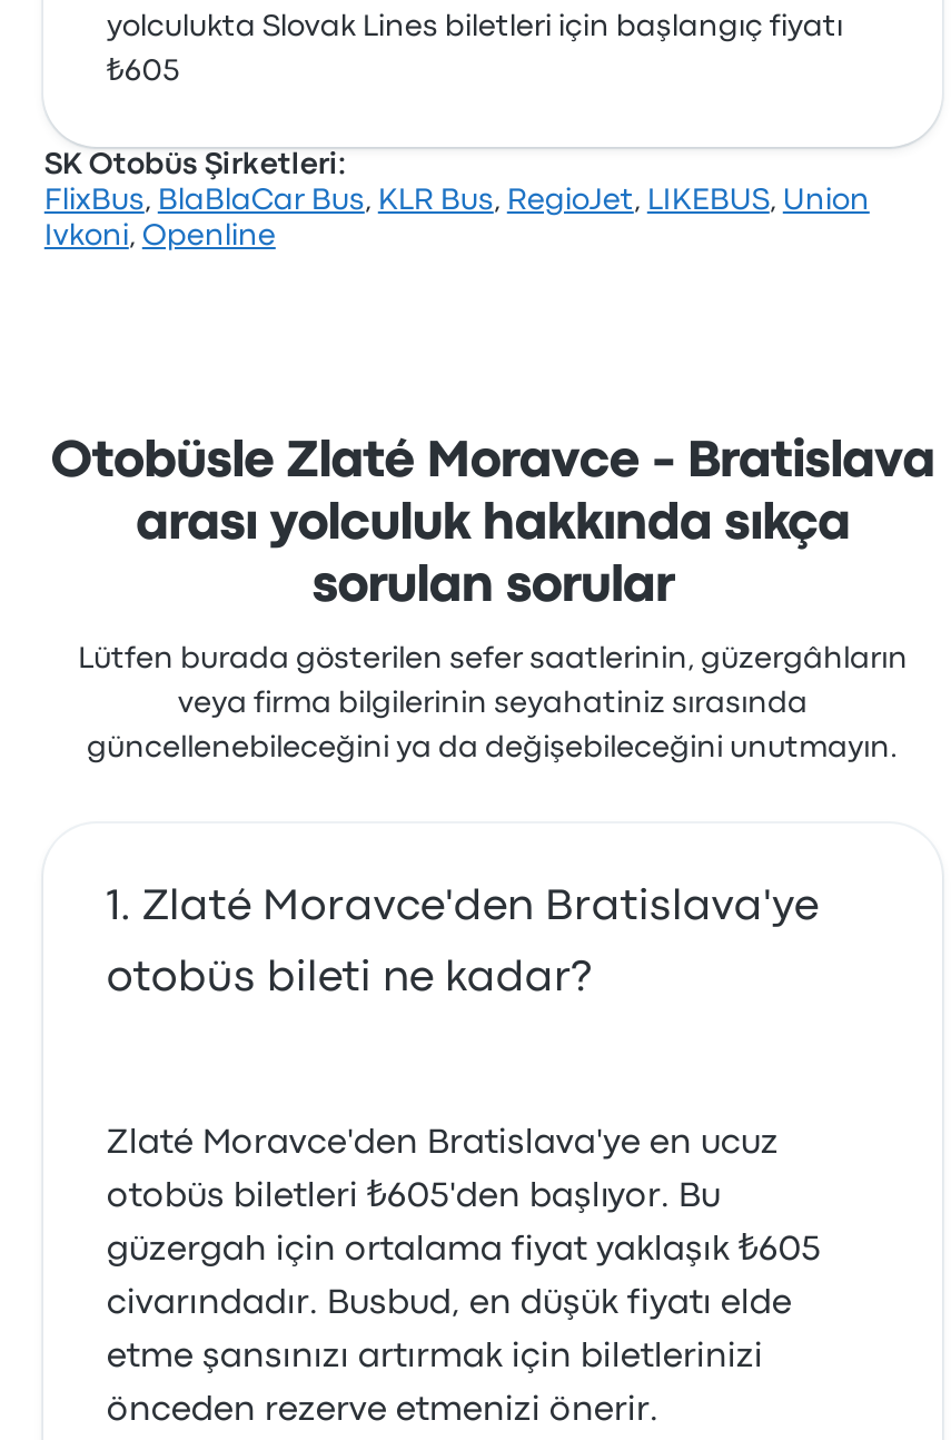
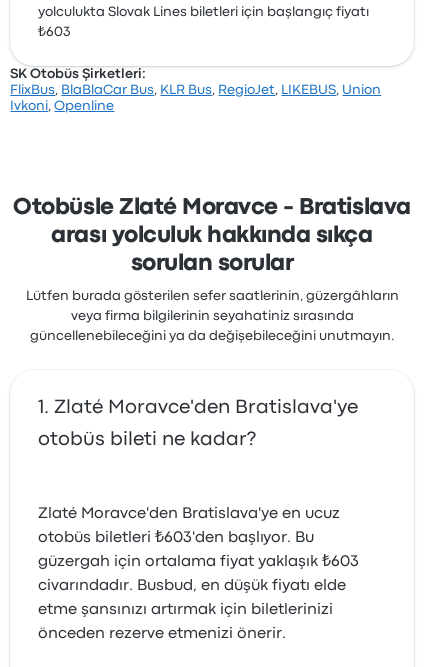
- ₺605
+ ₺603

- otobüs biletleri ₺605'den başlıyor. Bu
+ otobüs biletleri ₺603'den başlıyor. Bu

- güzergah için ortalama fiyat yaklaşık ₺605
+ güzergah için ortalama fiyat yaklaşık ₺603
